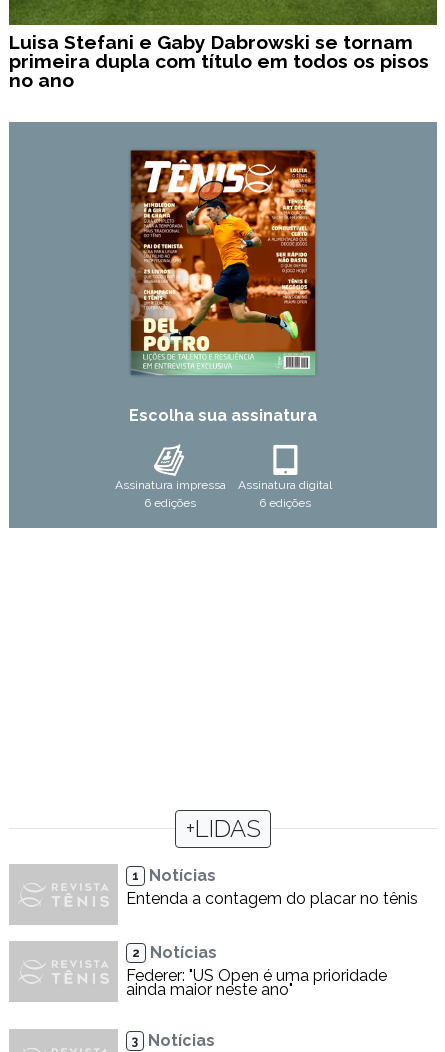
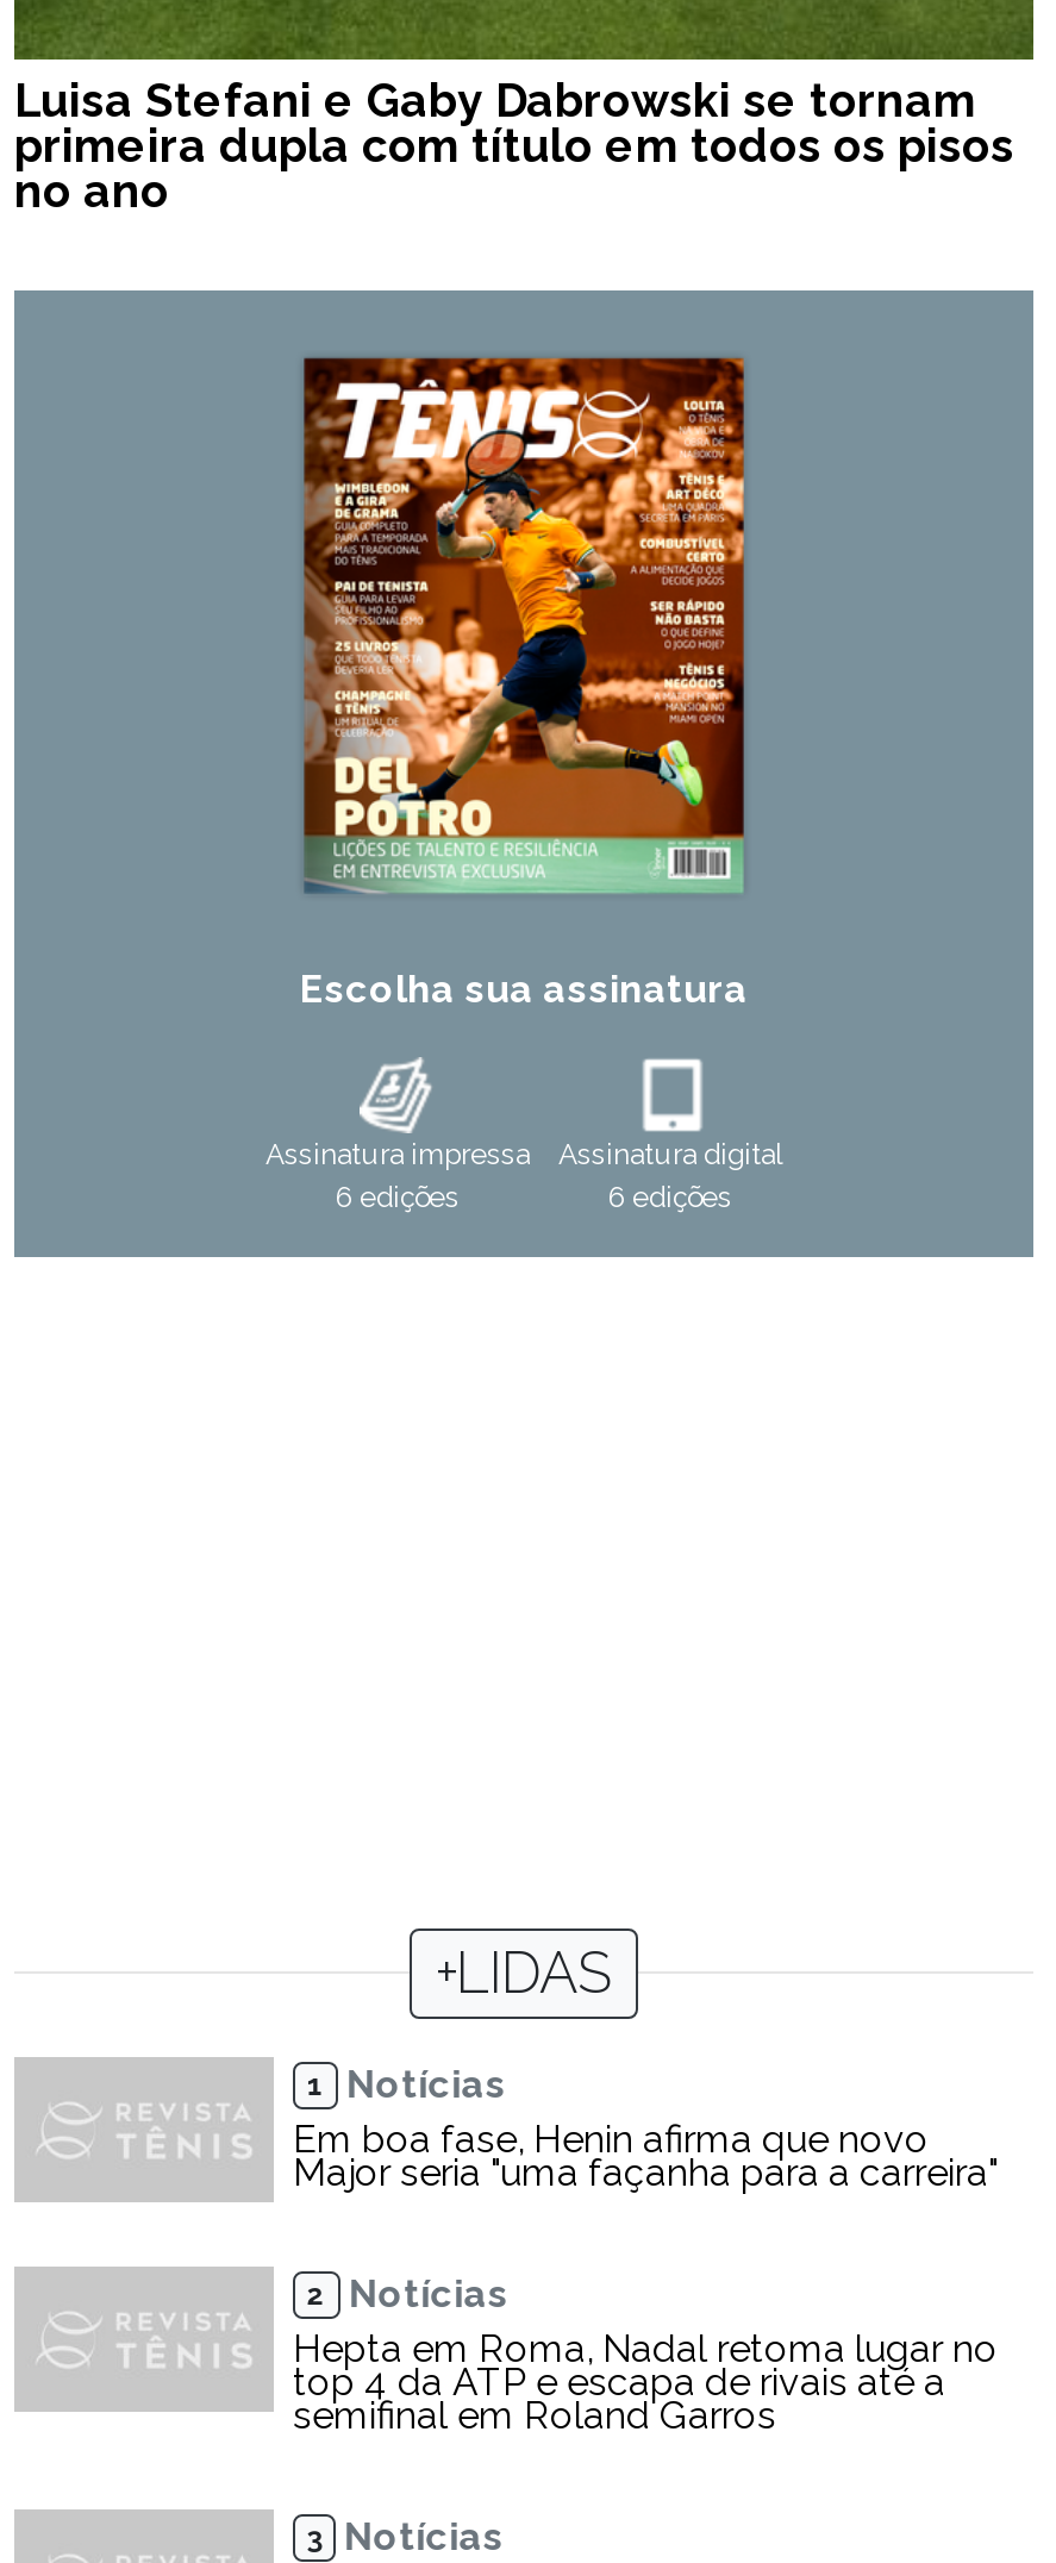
- Entenda a contagem do placar no tênis
+ Em boa fase, Henin afirma que novo
+ Major seria "uma façanha para a carreira"

- Federer: "US Open é uma prioridade
- ainda maior neste ano"
+ Hepta em Roma, Nadal retoma lugar no
+ top 4 da ATP e escapa de rivais até a
+ semifinal em Roland Garros
